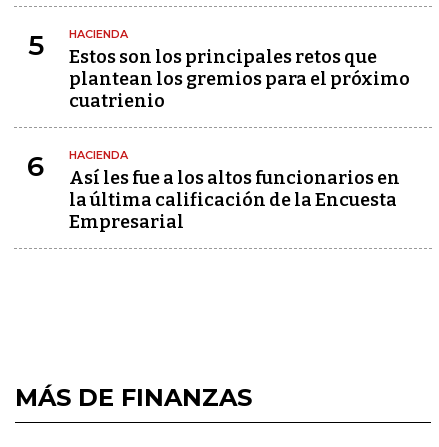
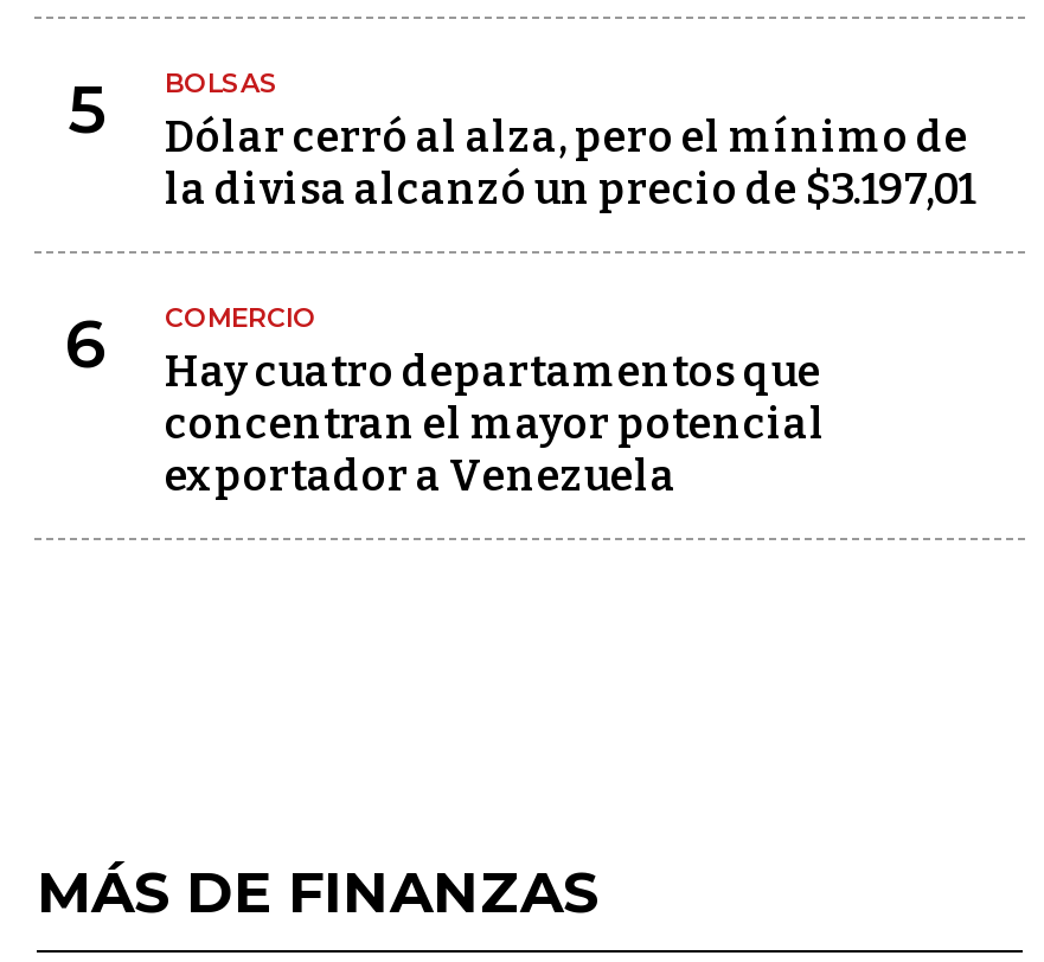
- HACIENDA
- Estos son los principales retos que
- plantean los gremios para el próximo
- cuatrienio
+ BOLSAS
+ Dólar cerró al alza, pero el mínimo de
+ la divisa alcanzó un precio de $3.197,01

- HACIENDA
- Así les fue a los altos funcionarios en
- la última calificación de la Encuesta
- Empresarial
+ COMERCIO
+ Hay cuatro departamentos que
+ concentran el mayor potencial
+ exportador a Venezuela
